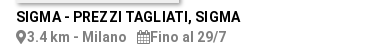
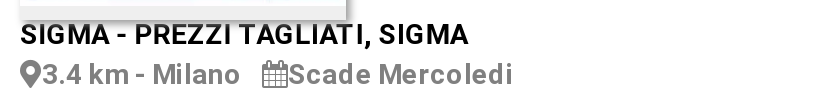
- Fino al 29/7
+ Scade Mercoledi
